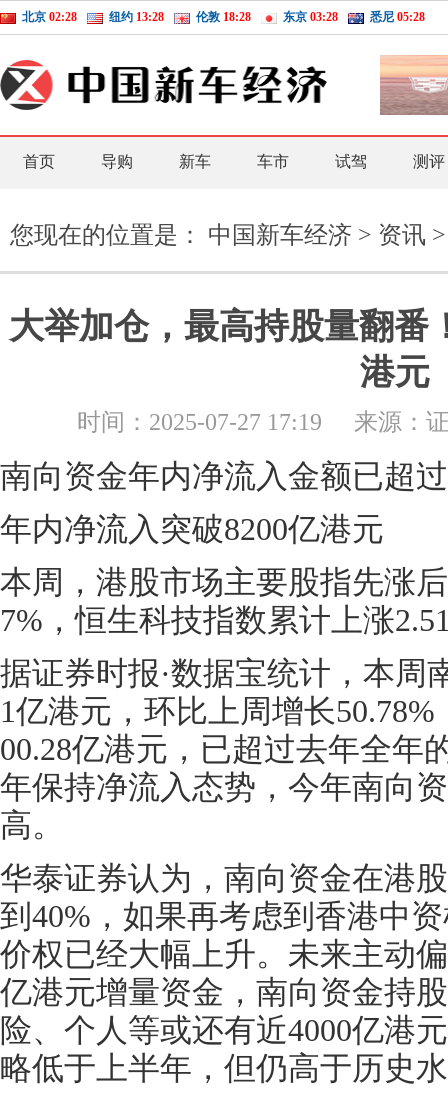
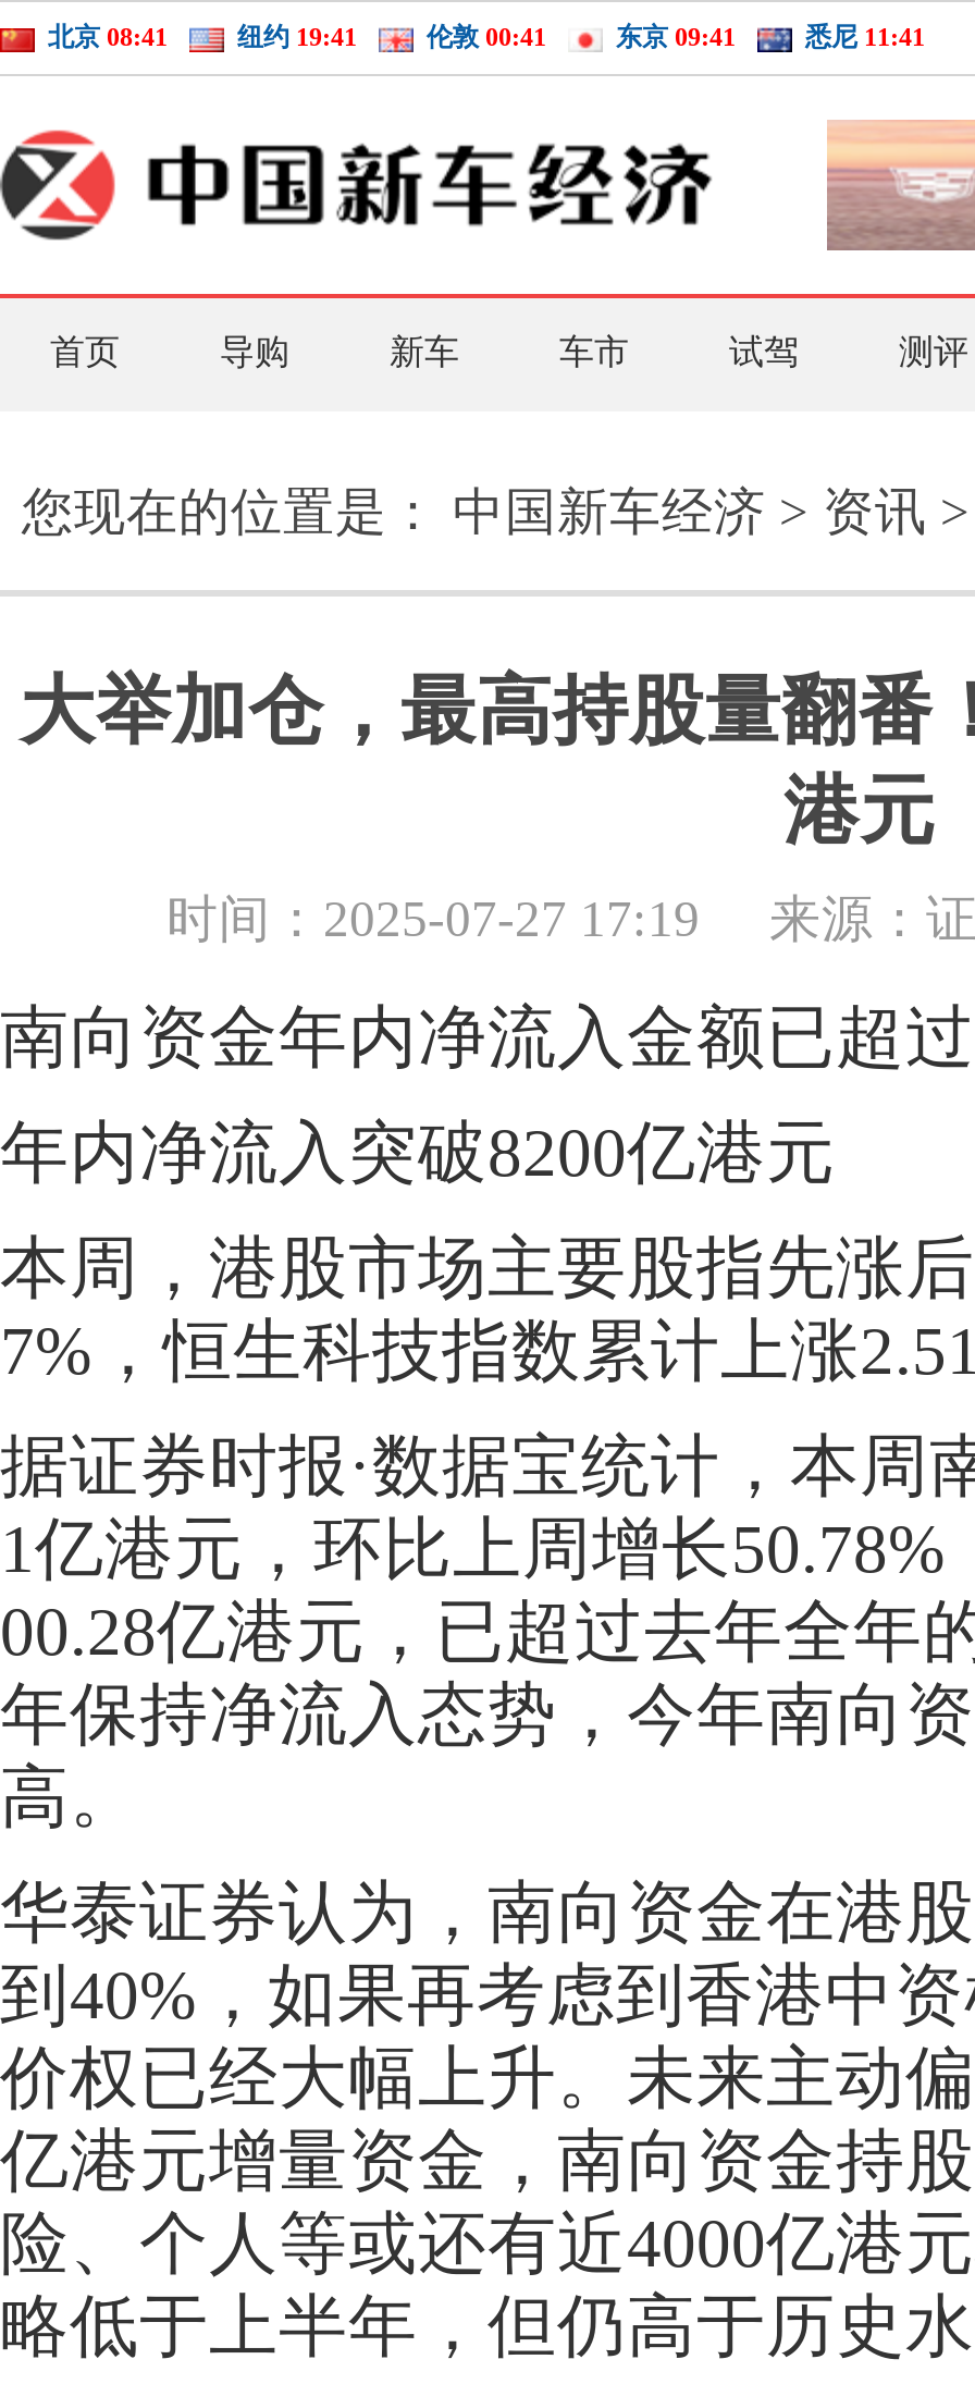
- 北京02:28
+ 北京08:41

- 纽约13:28
+ 纽约19:41

- 伦敦18:28
+ 伦敦00:41

- 东京03:28
+ 东京09:41

- 悉尼05:28
+ 悉尼11:41
